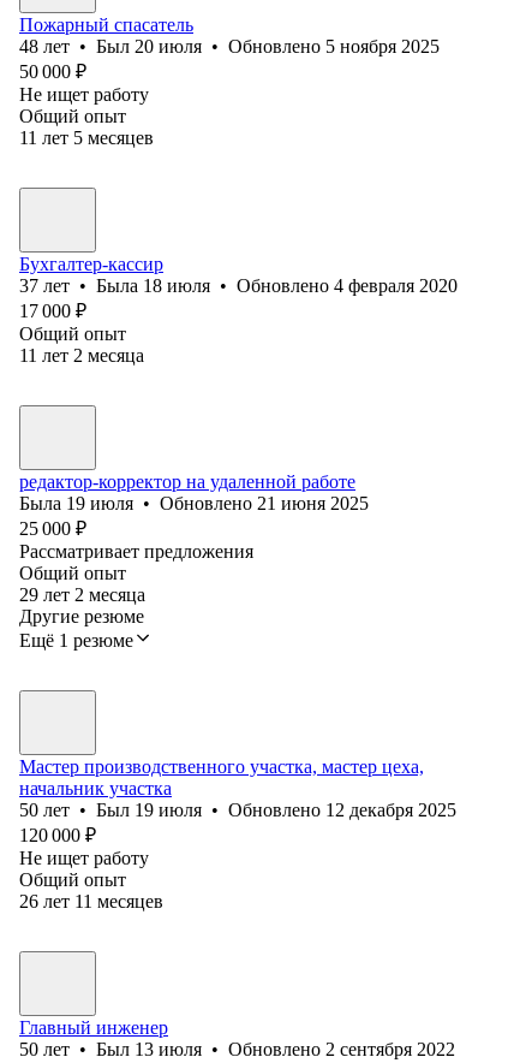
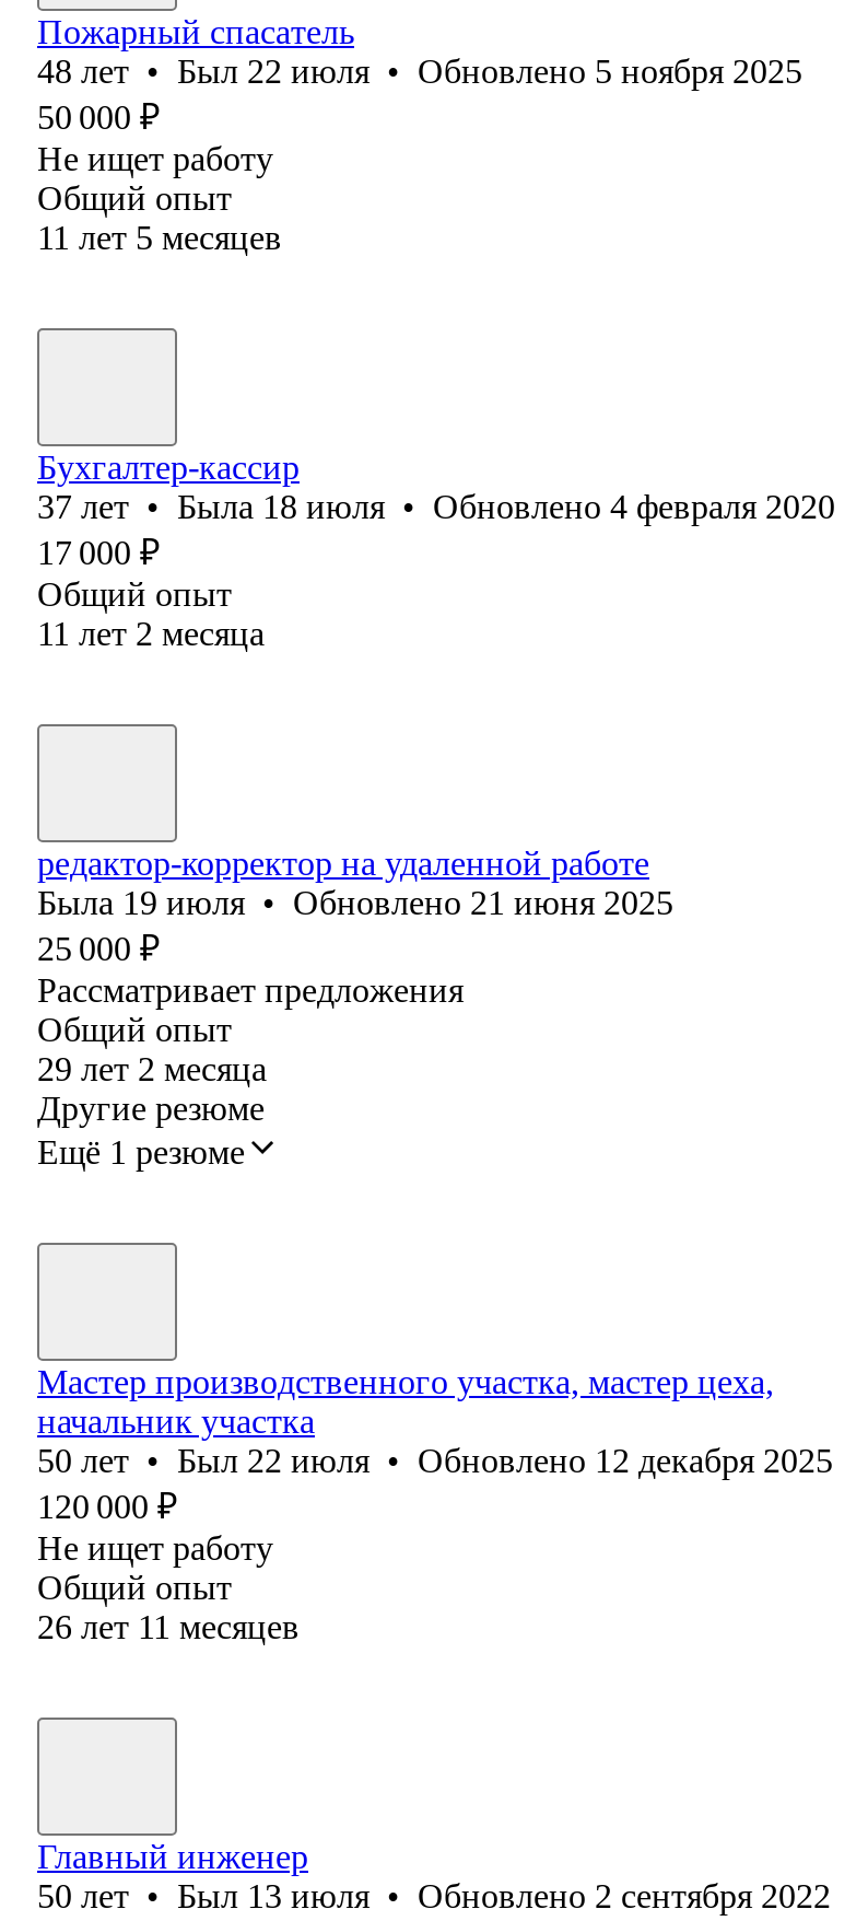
- 48 лет • Был 20 июля • Обновлено 5 ноября 2025
+ 48 лет • Был 22 июля • Обновлено 5 ноября 2025

- 50 лет • Был 19 июля • Обновлено 12 декабря 2025
+ 50 лет • Был 22 июля • Обновлено 12 декабря 2025
